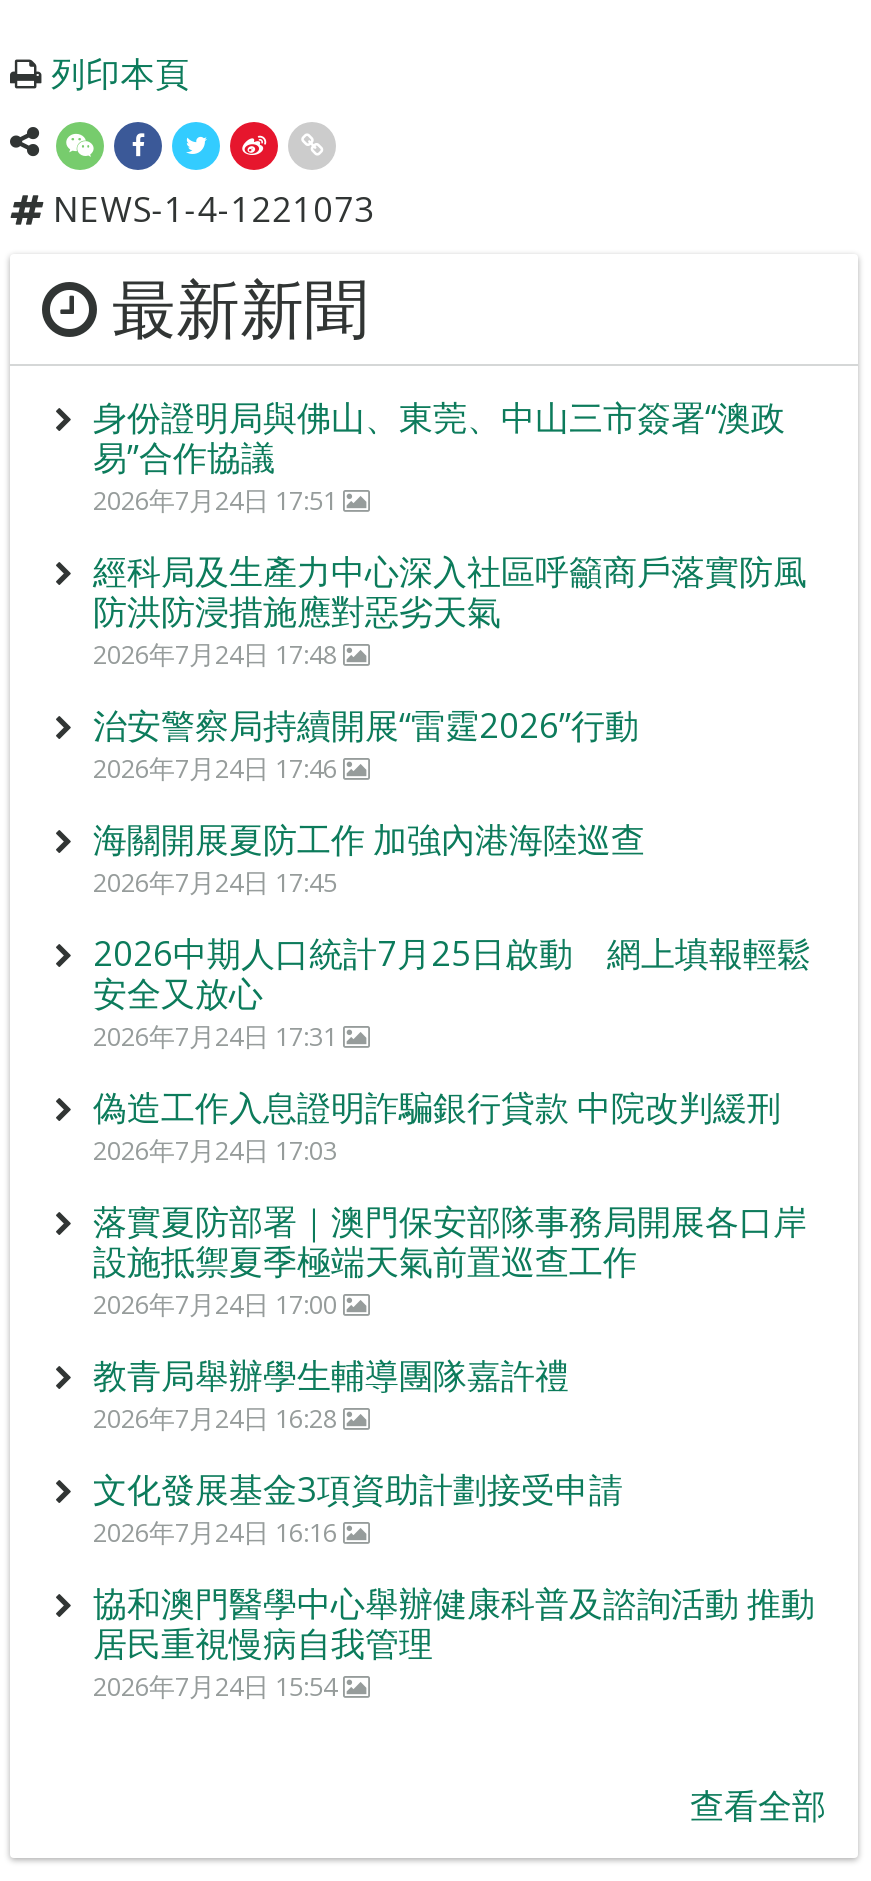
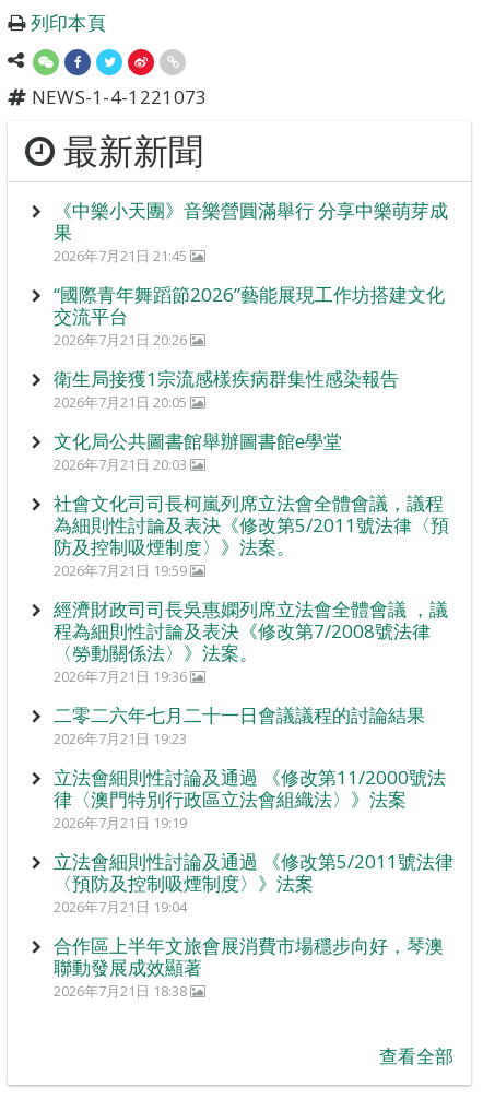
- 身份證明局與佛山、東莞、中山三市簽署“澳政
- 易”合作協議
- 2026年7月24日 17:51
+ 《中樂小天團》音樂營圓滿舉行 分享中樂萌芽成
+ 果
+ 2026年7月21日 21:45

- 經科局及生產力中心深入社區呼籲商戶落實防風
- 防洪防浸措施應對惡劣天氣
- 2026年7月24日 17:48
+ “國際青年舞蹈節2026”藝能展現工作坊搭建文化
+ 交流平台
+ 2026年7月21日 20:26

- 治安警察局持續開展“雷霆2026”行動
- 2026年7月24日 17:46
+ 衛生局接獲1宗流感樣疾病群集性感染報告
+ 2026年7月21日 20:05

- 海關開展夏防工作 加強內港海陸巡查
- 2026年7月24日 17:45
+ 文化局公共圖書館舉辦圖書館e學堂
+ 2026年7月21日 20:03

- 2026中期人口統計7月25日啟動 網上填報輕鬆
- 安全又放心
- 2026年7月24日 17:31
+ 社會文化司司長柯嵐列席立法會全體會議，議程
+ 為細則性討論及表決《修改第5/2011號法律〈預
+ 防及控制吸煙制度〉》法案。
+ 2026年7月21日 19:59

- 偽造工作入息證明詐騙銀行貸款 中院改判緩刑
- 2026年7月24日 17:03
+ 經濟財政司司長吳惠嫻列席立法會全體會議 ，議
+ 程為細則性討論及表決《修改第7/2008號法律
+ 〈勞動關係法〉》法案。
+ 2026年7月21日 19:36

- 落實夏防部署｜澳門保安部隊事務局開展各口岸
- 設施抵禦夏季極端天氣前置巡查工作
- 2026年7月24日 17:00
+ 二零二六年七月二十一日會議議程的討論結果
+ 2026年7月21日 19:23

- 教青局舉辦學生輔導團隊嘉許禮
- 2026年7月24日 16:28
+ 立法會細則性討論及通過 《修改第11/2000號法
+ 律〈澳門特別行政區立法會組織法〉》法案
+ 2026年7月21日 19:19

- 文化發展基金3項資助計劃接受申請
- 2026年7月24日 16:16
+ 立法會細則性討論及通過 《修改第5/2011號法律
+ 〈預防及控制吸煙制度〉》法案
+ 2026年7月21日 19:04

- 協和澳門醫學中心舉辦健康科普及諮詢活動 推動
- 居民重視慢病自我管理
- 2026年7月24日 15:54
+ 合作區上半年文旅會展消費市場穩步向好，琴澳
+ 聯動發展成效顯著
+ 2026年7月21日 18:38
